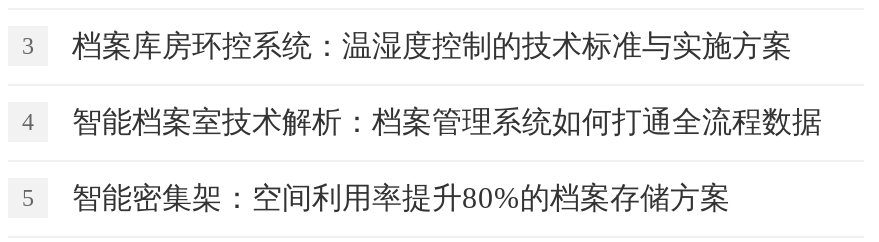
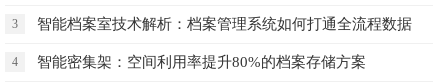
- 档案库房环控系统：温湿度控制的技术标准与实施方案
- 4

- 5 智能密集架：空间利用率提升80%的档案存储方案
+ 4 智能密集架：空间利用率提升80%的档案存储方案
